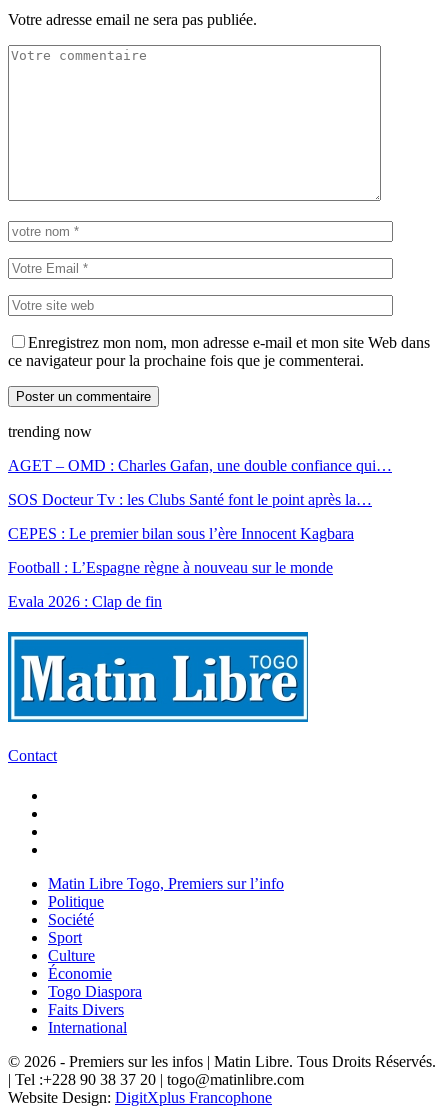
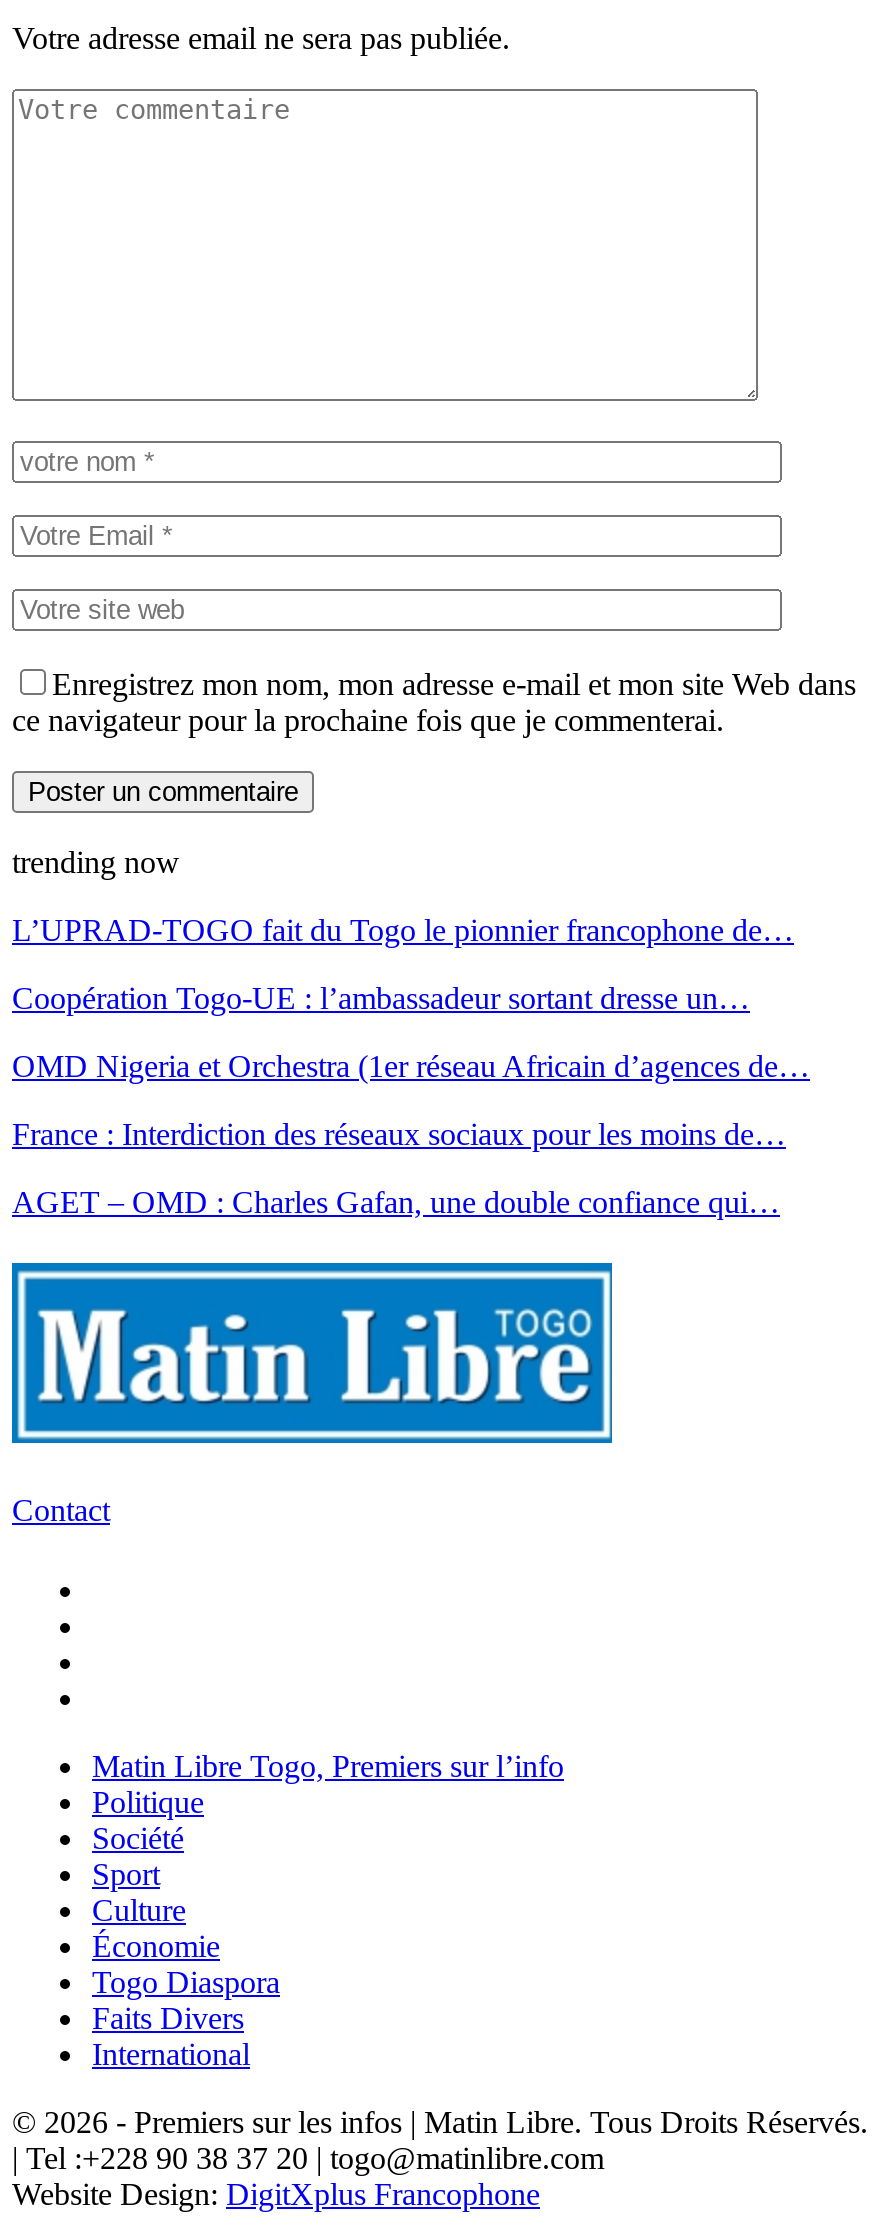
+ L’UPRAD-TOGO fait du Togo le pionnier francophone de…
+ Coopération Togo-UE : l’ambassadeur sortant dresse un…
+ OMD Nigeria et Orchestra (1er réseau Africain d’agences de…
+ France : Interdiction des réseaux sociaux pour les moins de…

moved down: AGET – OMD : Charles Gafan, une double confiance qui…

- SOS Docteur Tv : les Clubs Santé font le point après la…
- CEPES : Le premier bilan sous l’ère Innocent Kagbara
- Football : L’Espagne règne à nouveau sur le monde
- Evala 2026 : Clap de fin
